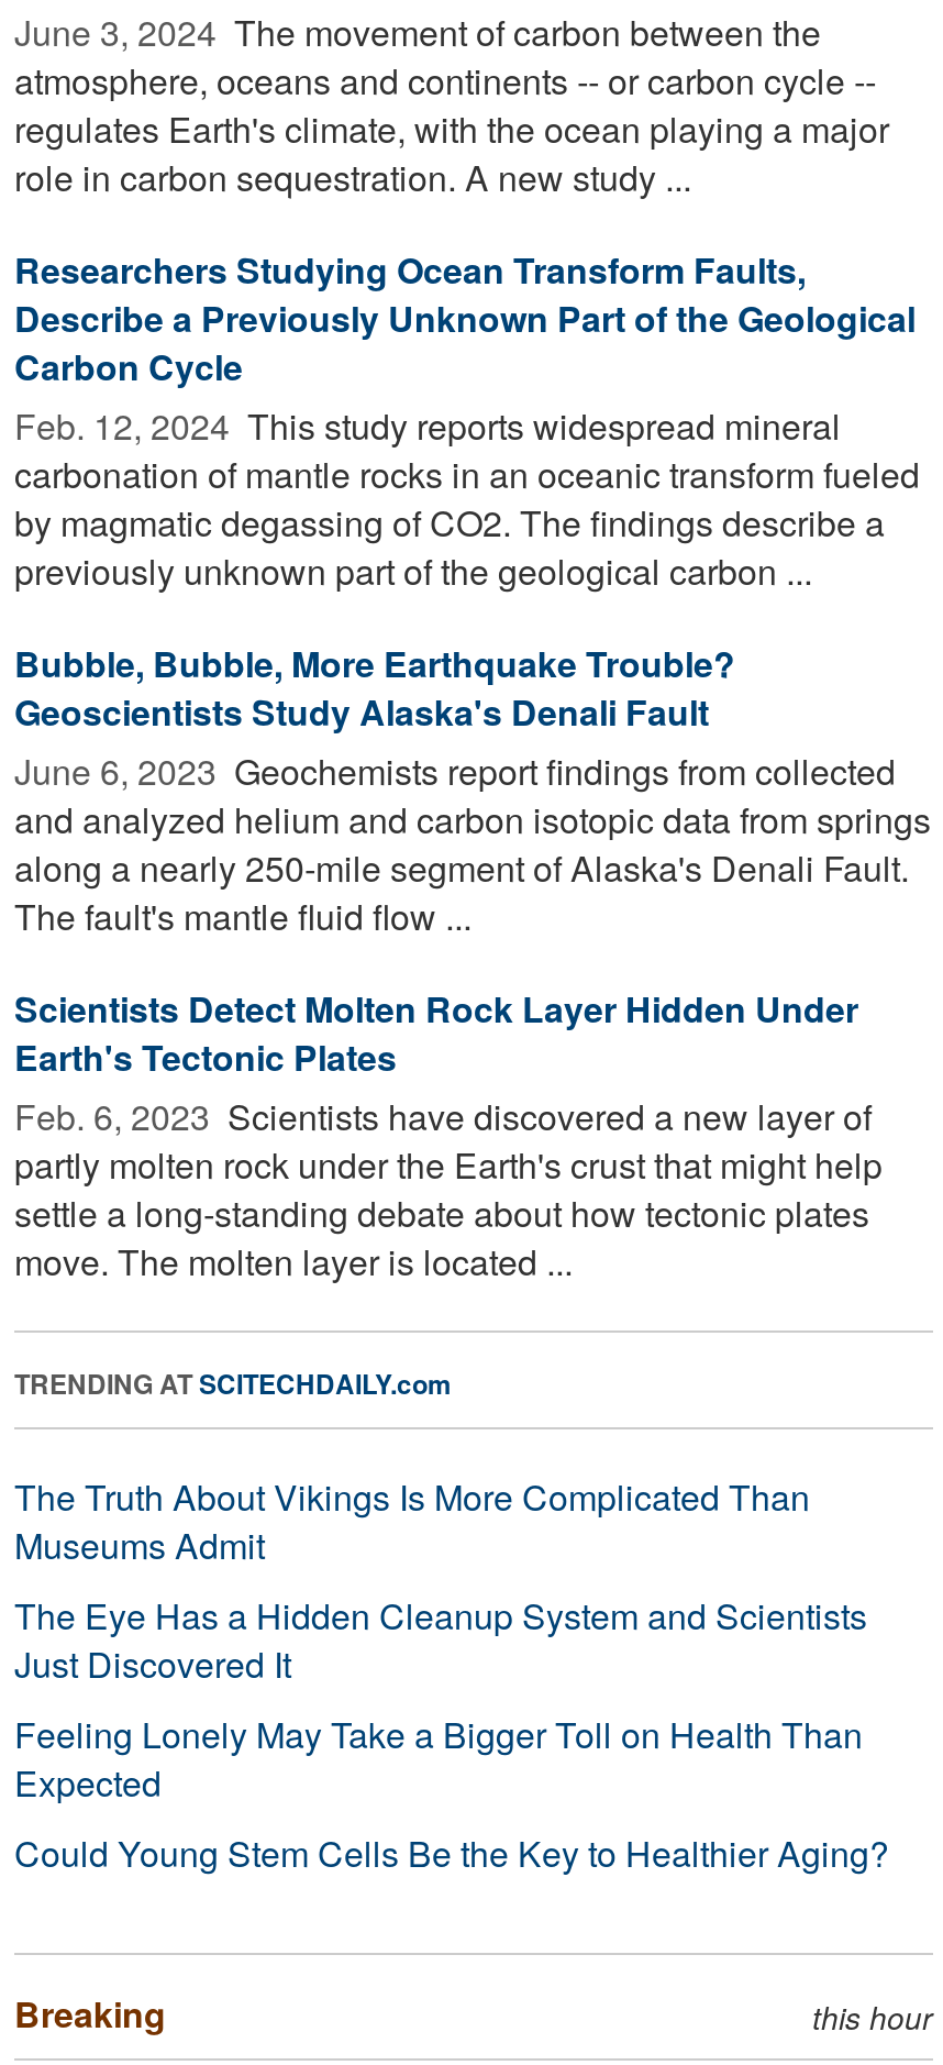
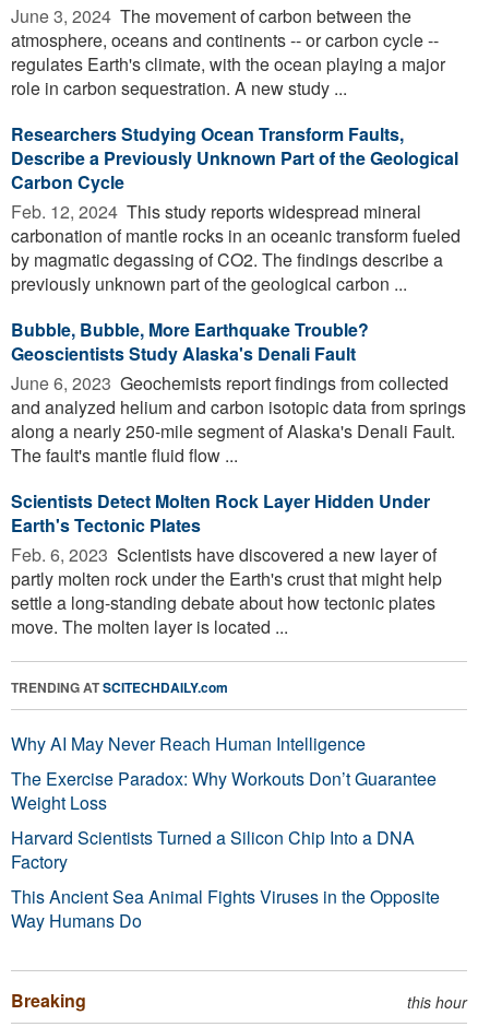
- The Truth About Vikings Is More Complicated Than
- Museums Admit
- The Eye Has a Hidden Cleanup System and Scientists
- Just Discovered It
- Feeling Lonely May Take a Bigger Toll on Health Than
- Expected
- Could Young Stem Cells Be the Key to Healthier Aging?
+ Why AI May Never Reach Human Intelligence
+ The Exercise Paradox: Why Workouts Don’t Guarantee
+ Weight Loss
+ Harvard Scientists Turned a Silicon Chip Into a DNA
+ Factory
+ This Ancient Sea Animal Fights Viruses in the Opposite
+ Way Humans Do
